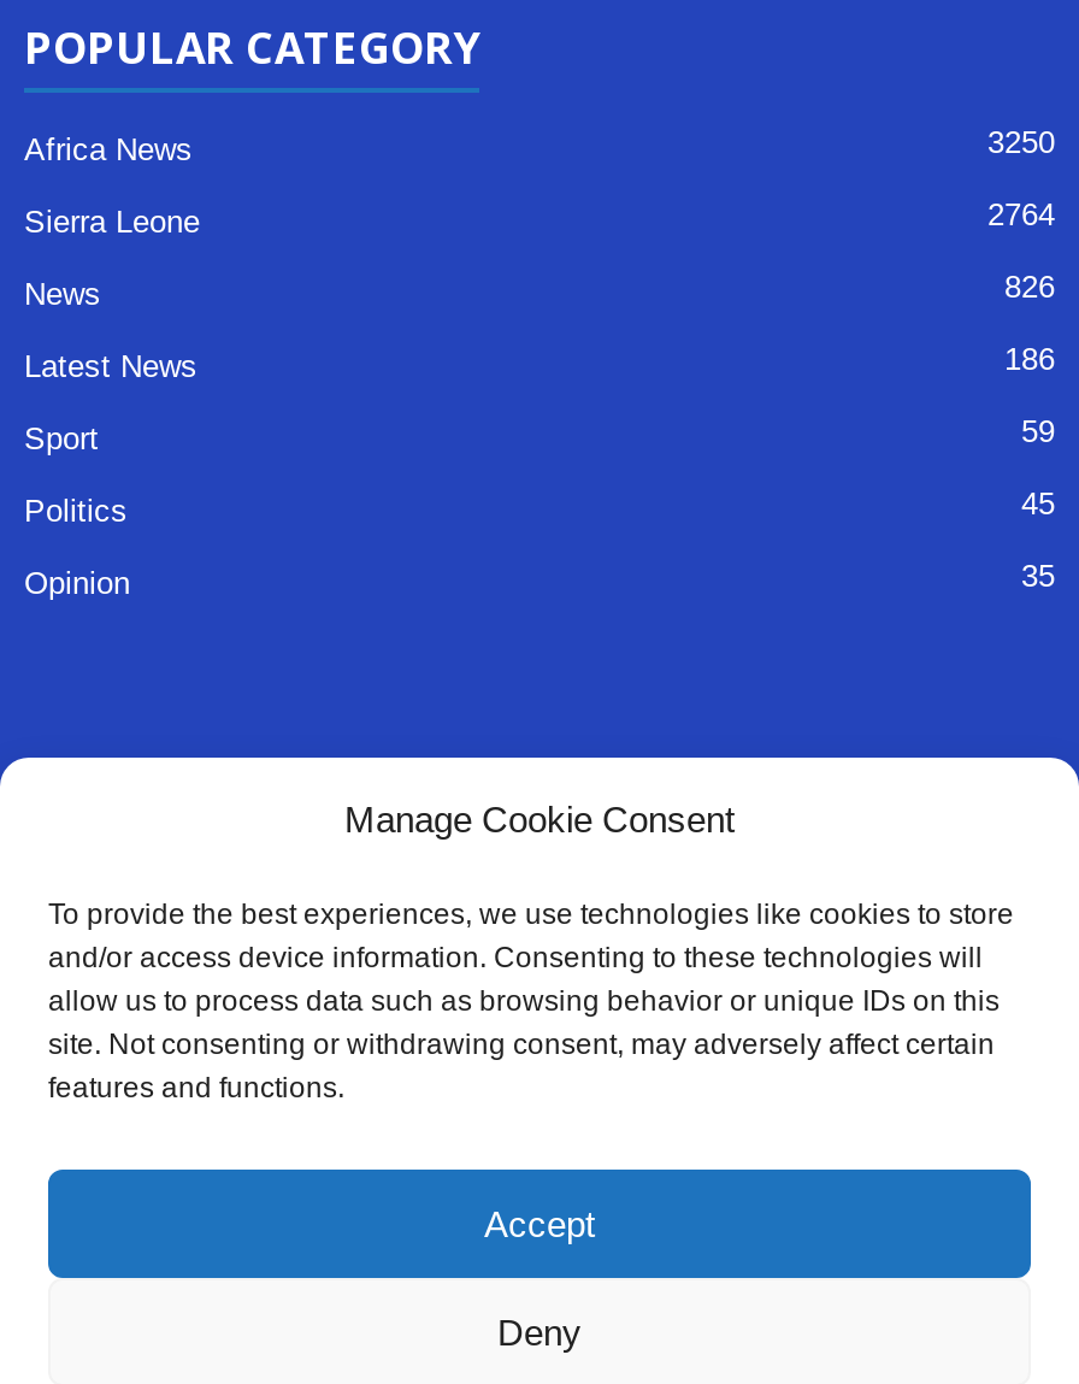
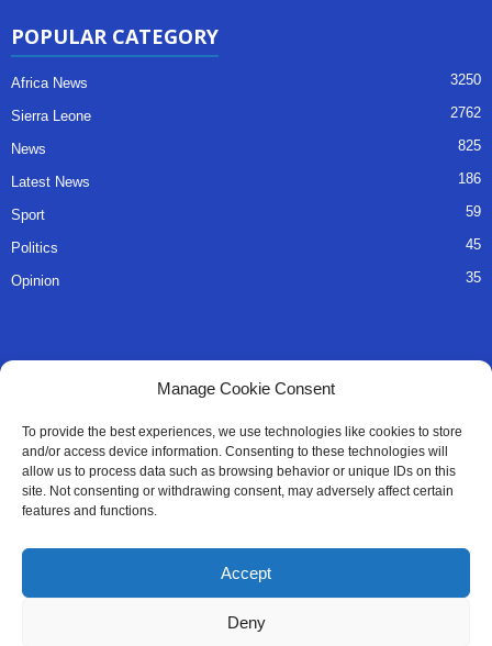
- 2764
+ 2762

- 826
+ 825
